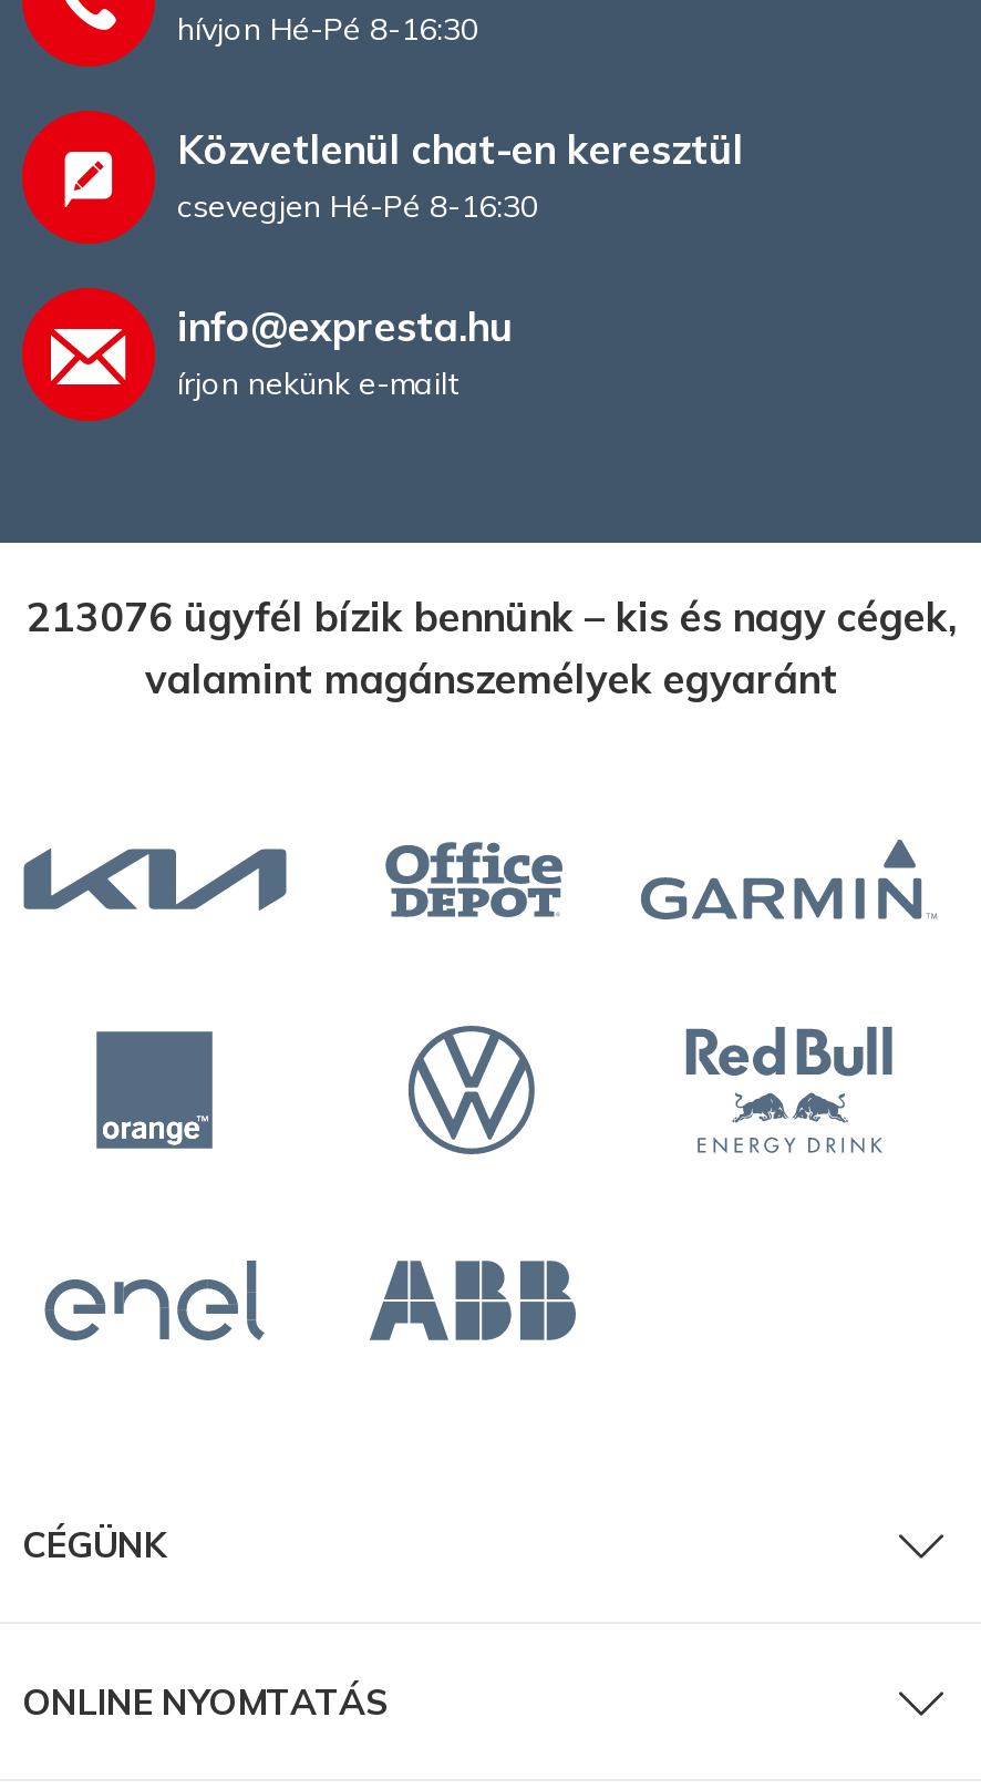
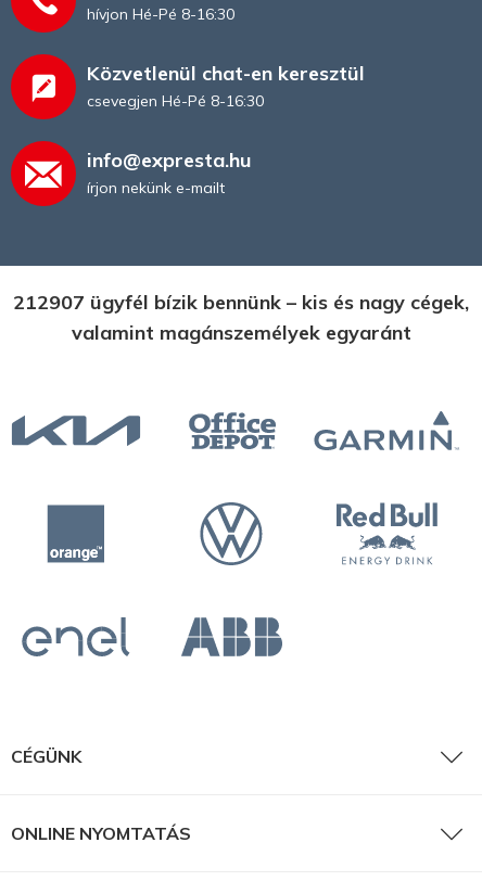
- 213076 ügyfél bízik bennünk – kis és nagy cégek,
+ 212907 ügyfél bízik bennünk – kis és nagy cégek,
